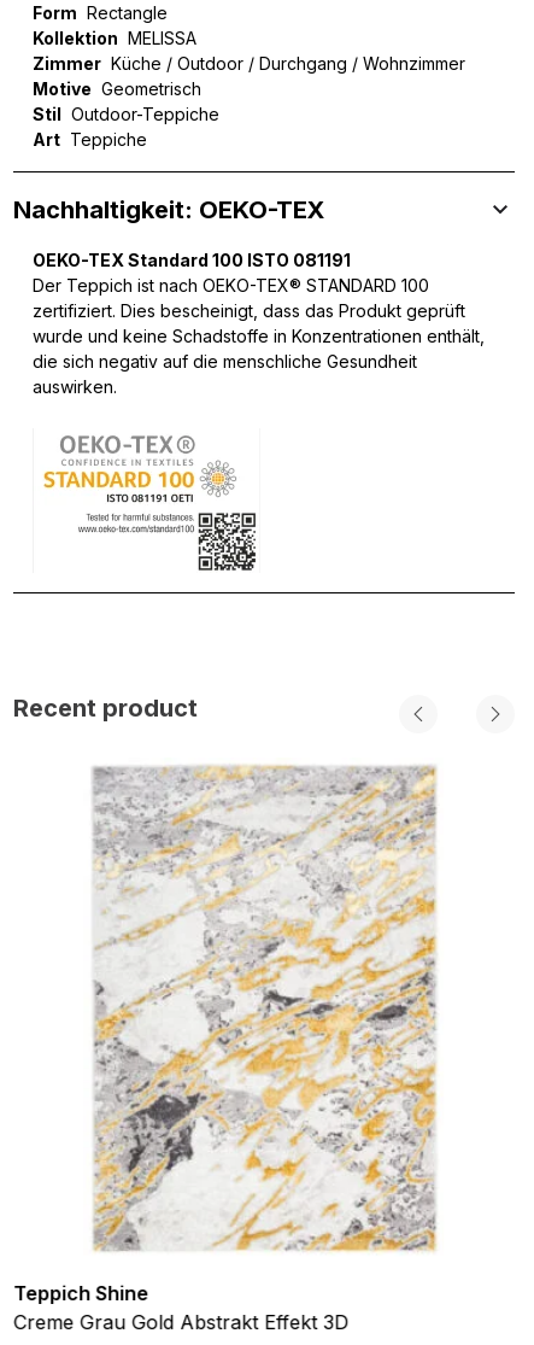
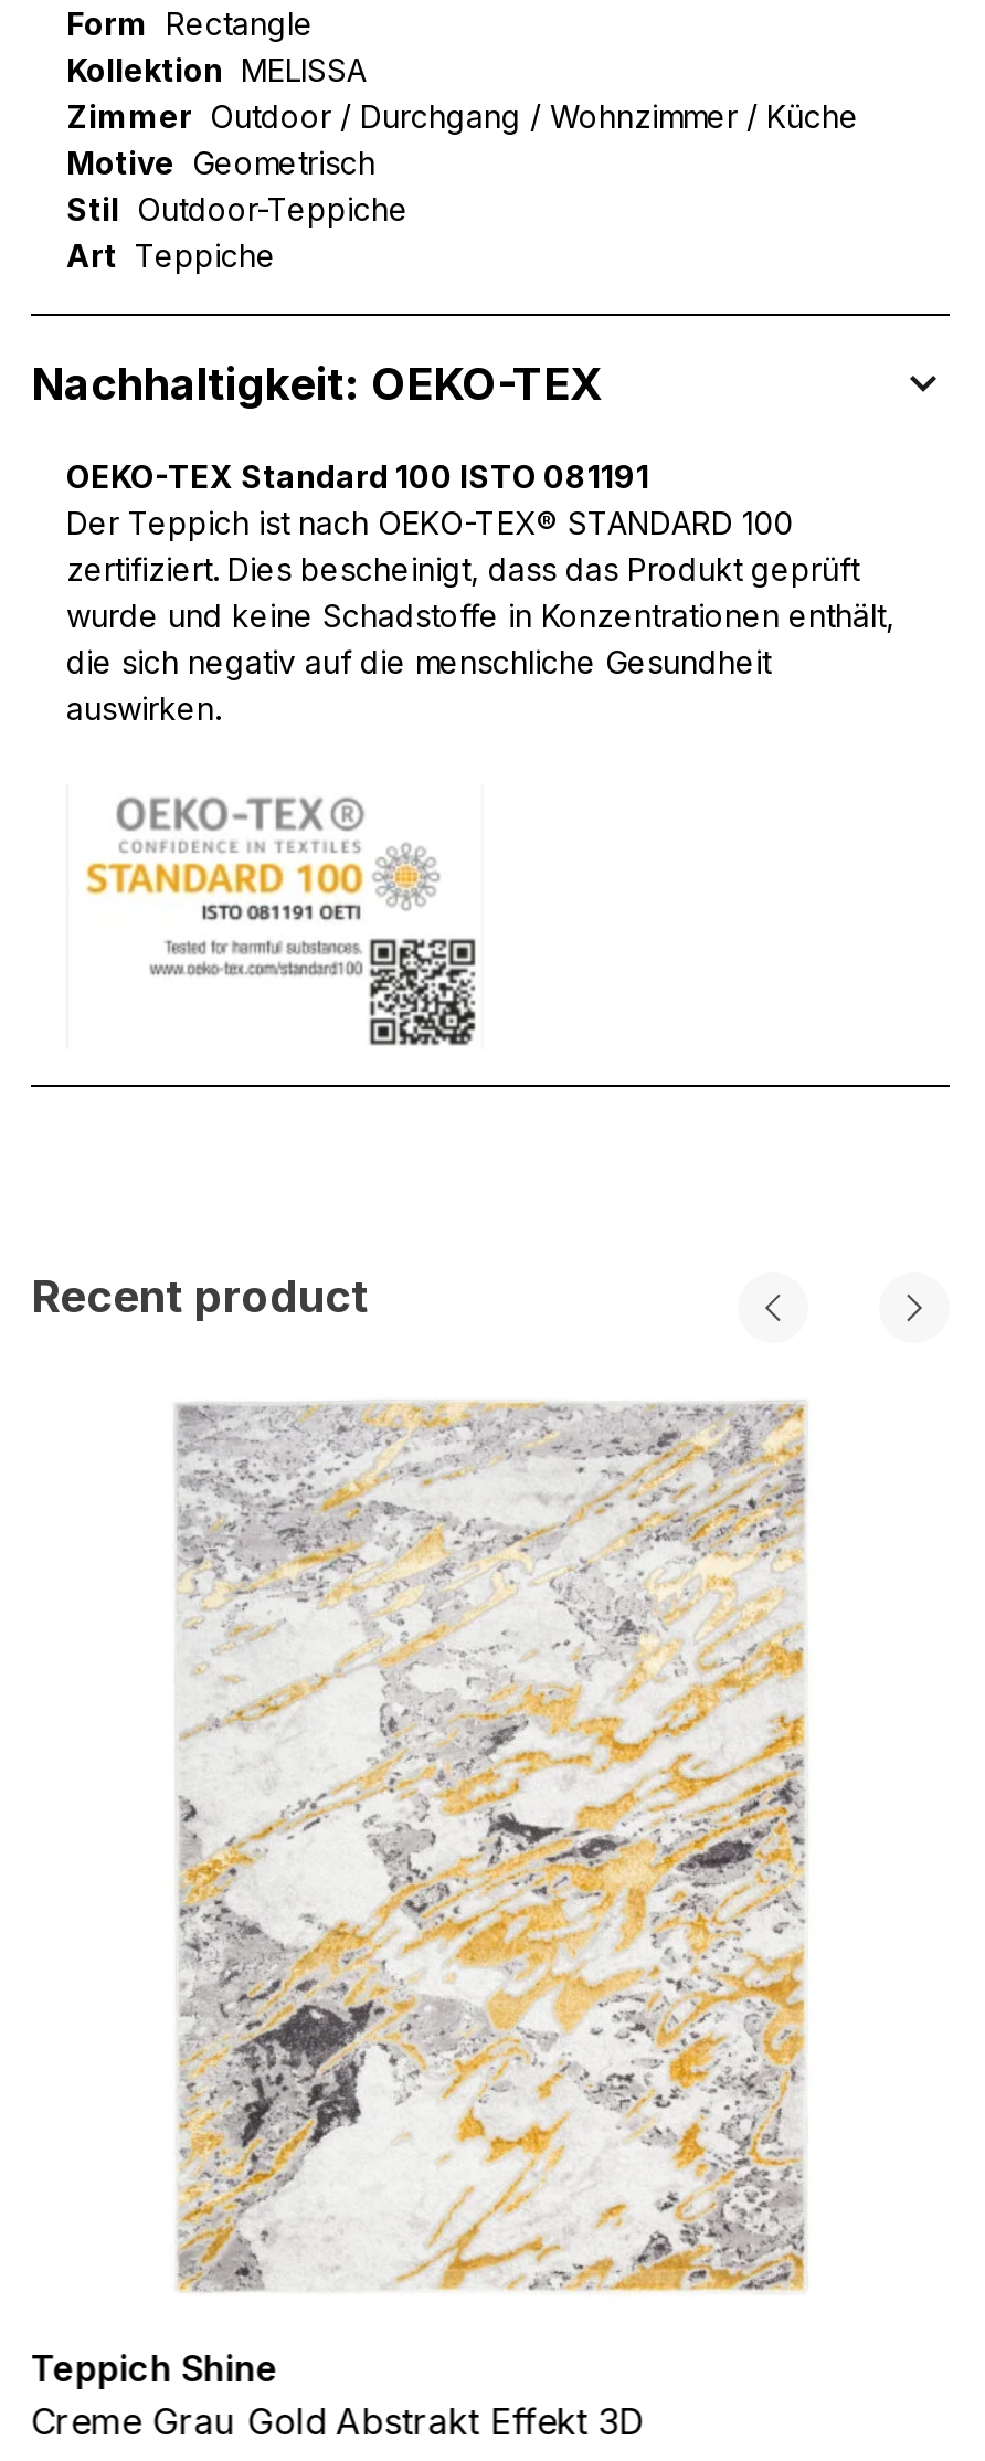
- Zimmer Küche / Outdoor / Durchgang / Wohnzimmer
+ Zimmer Outdoor / Durchgang / Wohnzimmer / Küche
